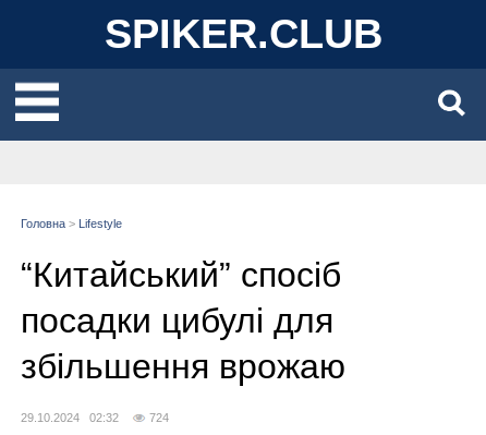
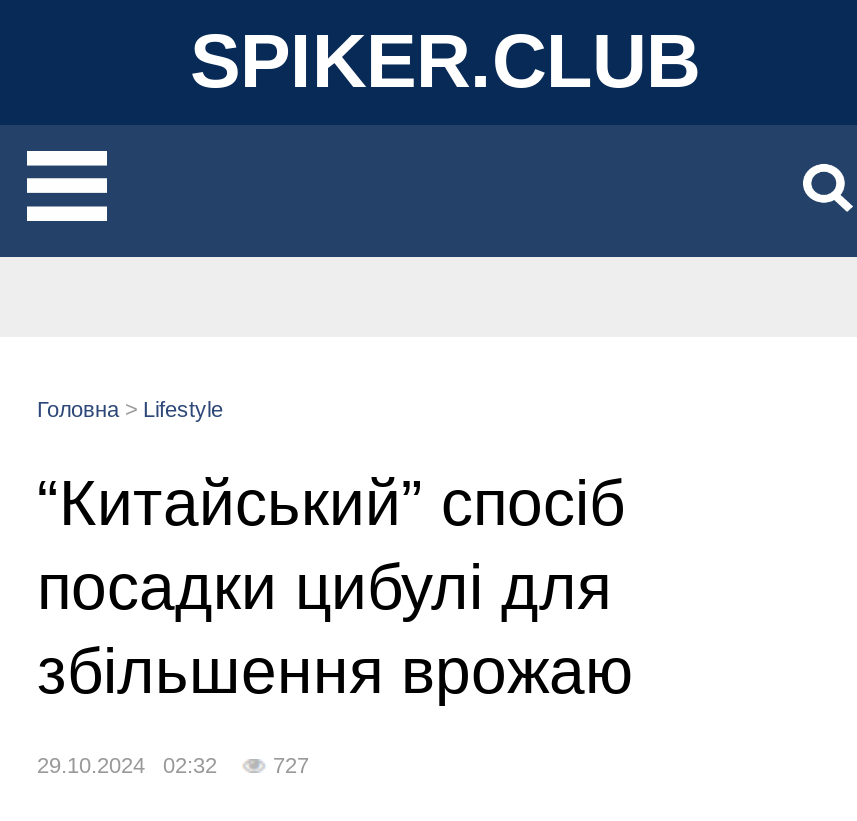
- 29.10.2024 02:32 724
+ 29.10.2024 02:32 727
